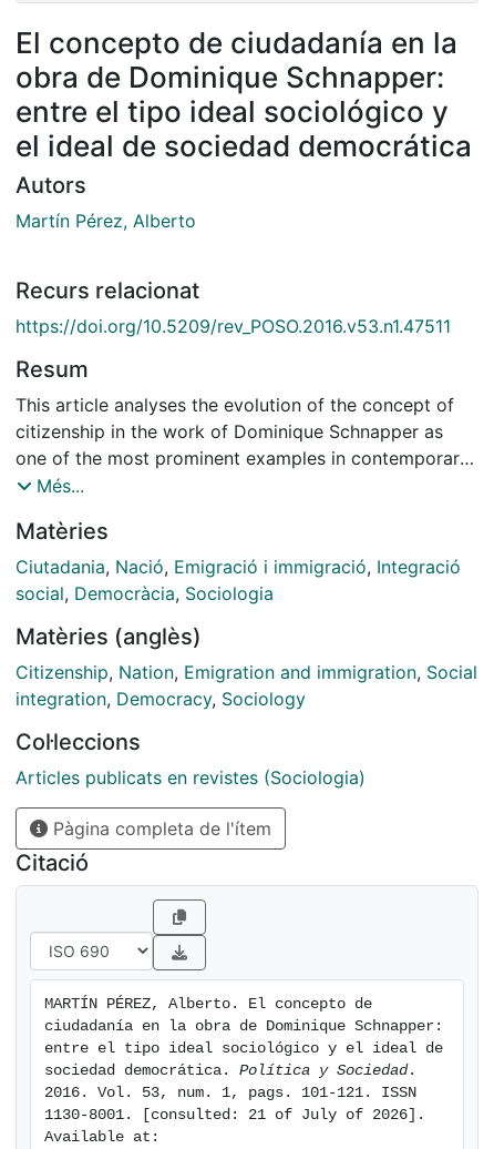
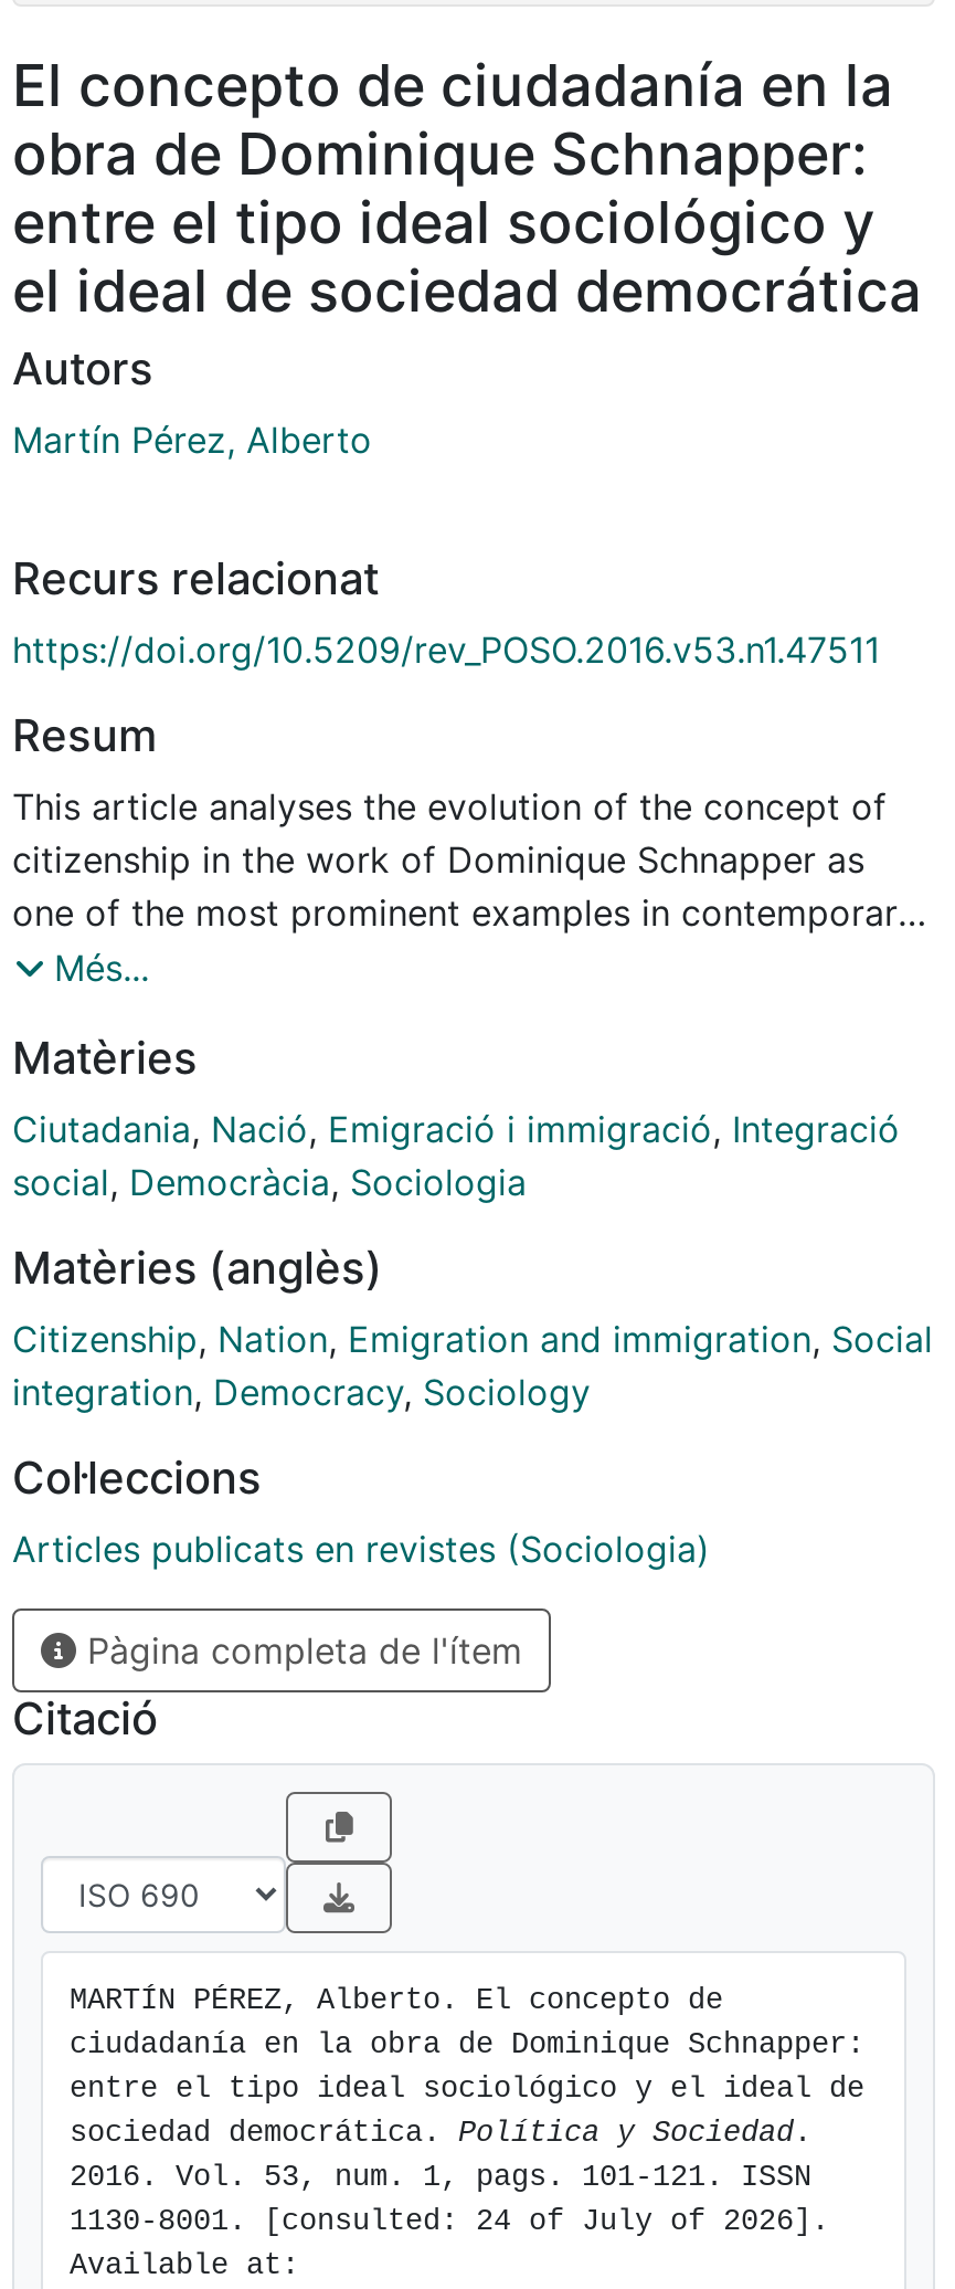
- 1130-8001. [consulted: 21 of July of 2026].
+ 1130-8001. [consulted: 24 of July of 2026].
